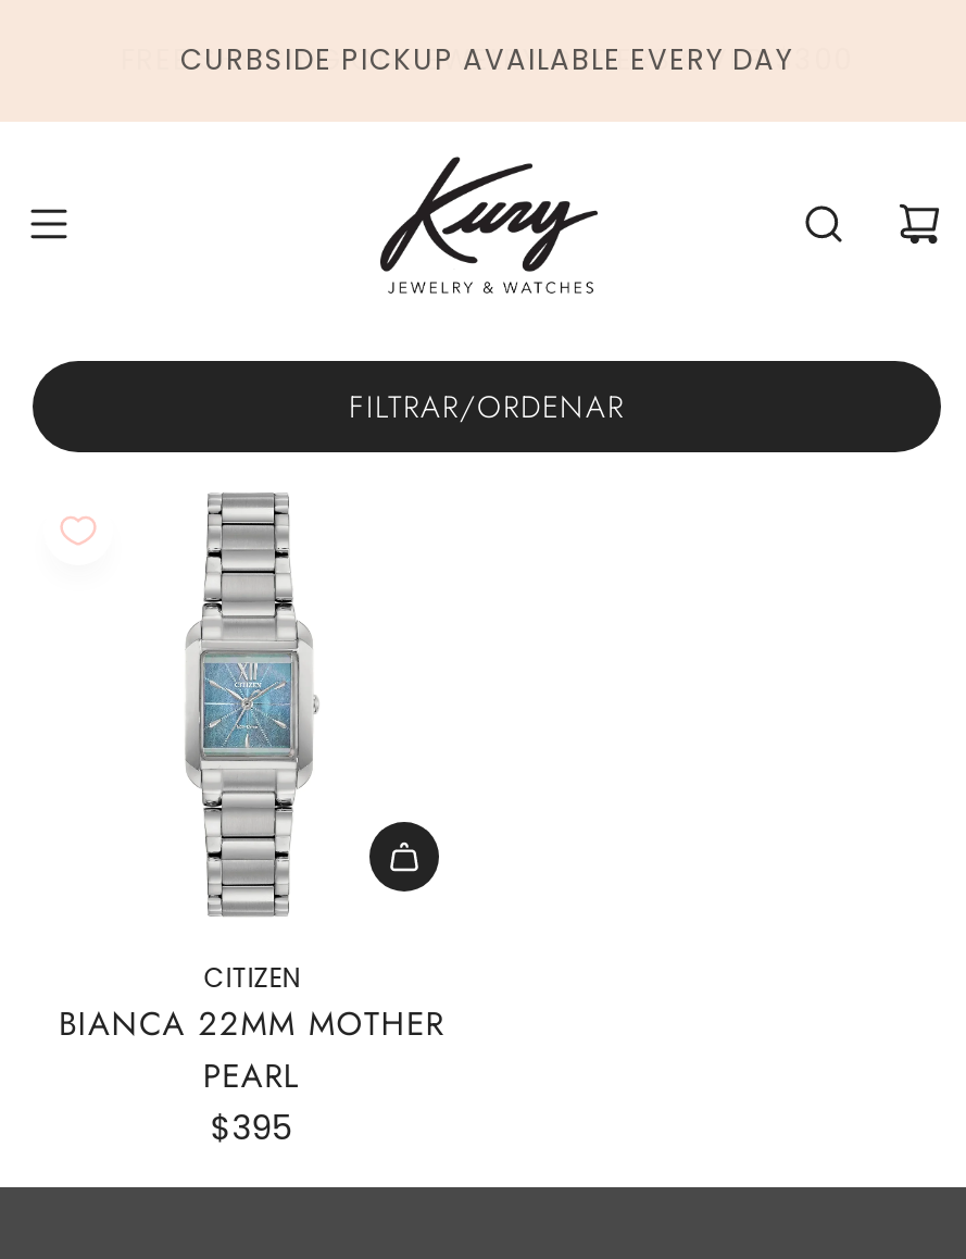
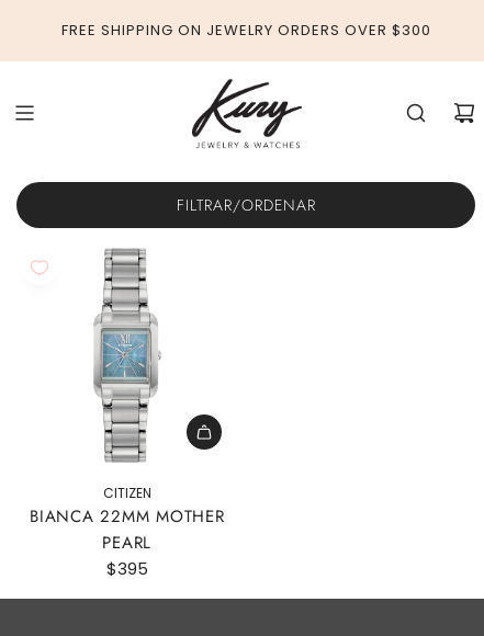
- CURBSIDE PICKUP AVAILABLE EVERY DAY
+ FREE SHIPPING ON JEWELRY ORDERS OVER $300
